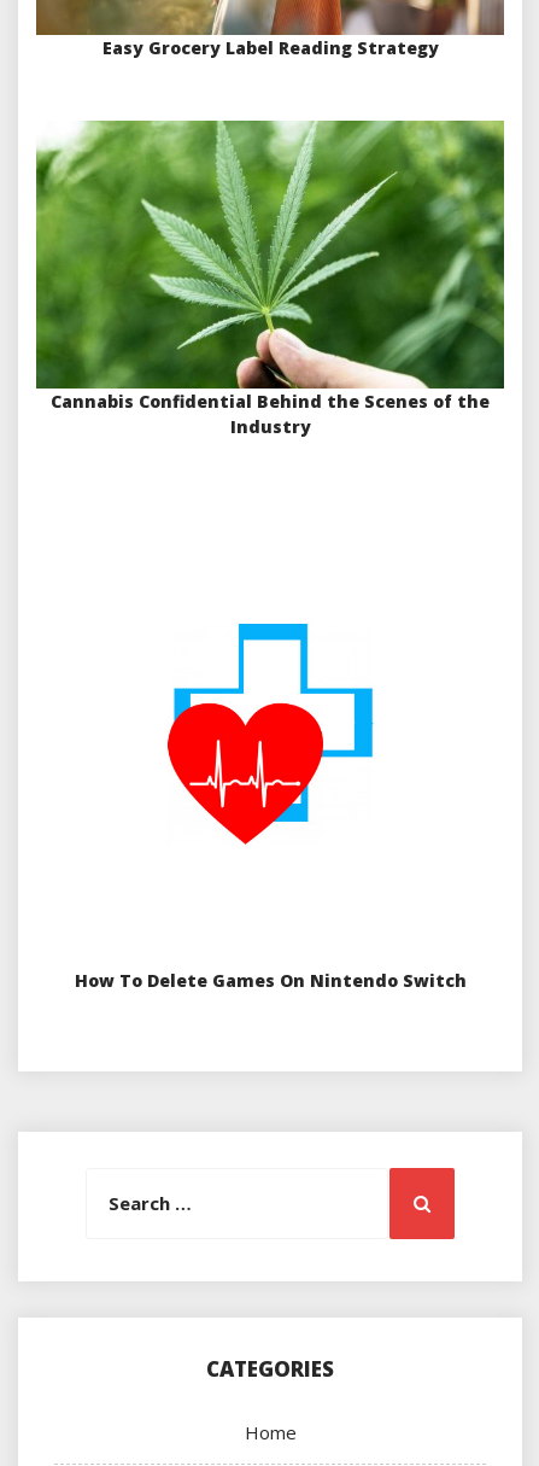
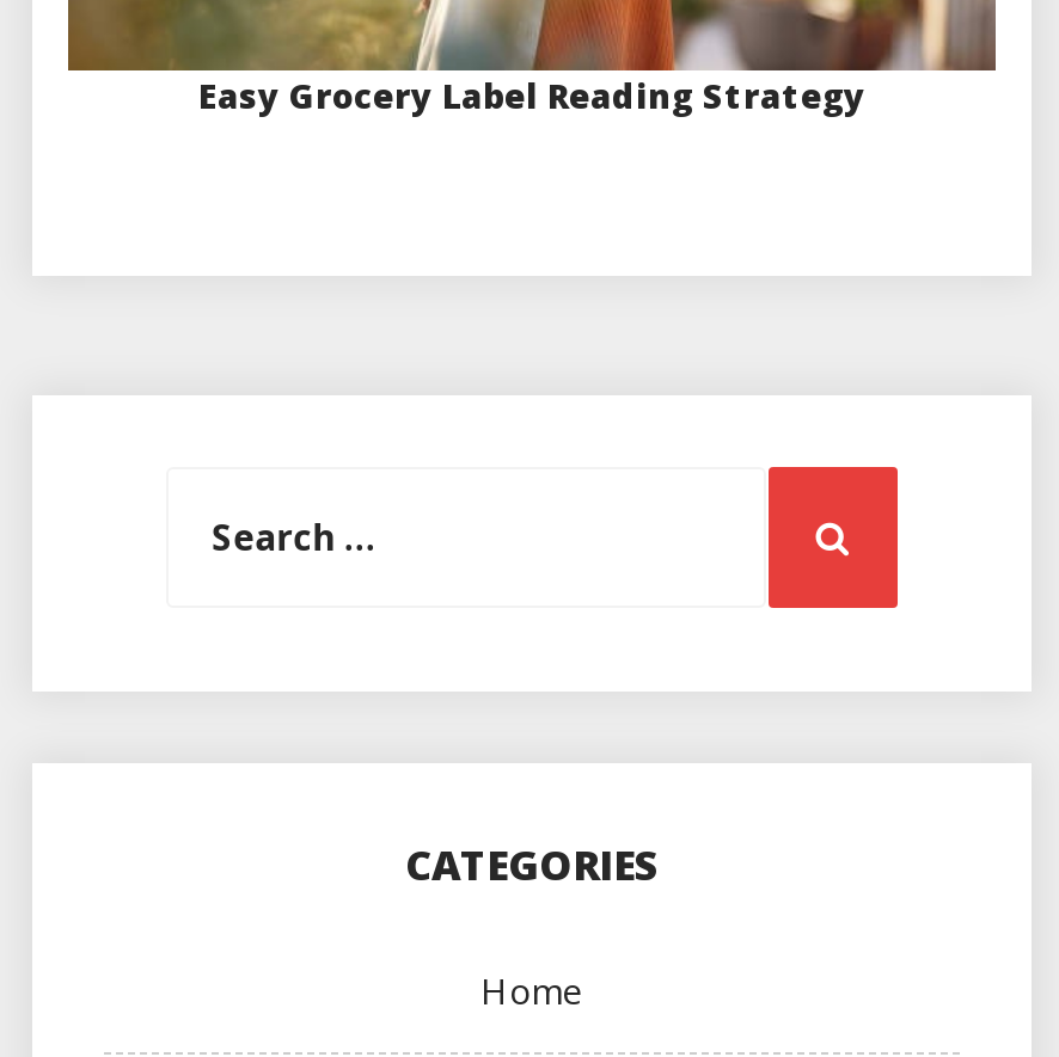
- [image]
- Cannabis Confidential Behind the Scenes of the
- Industry

- [image]

- How To Delete Games On Nintendo Switch
